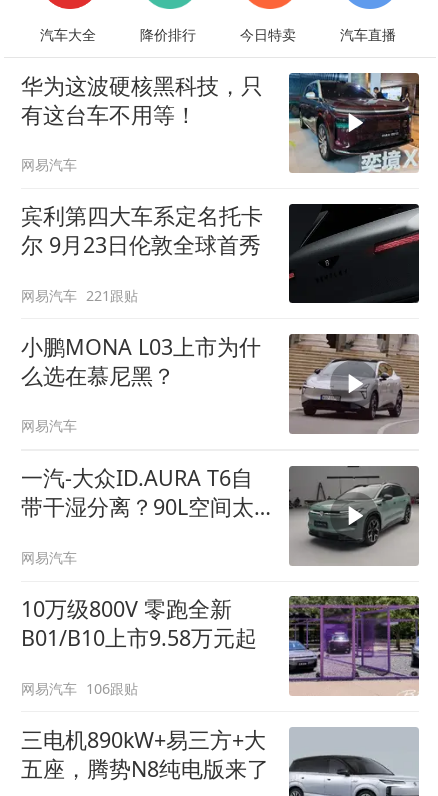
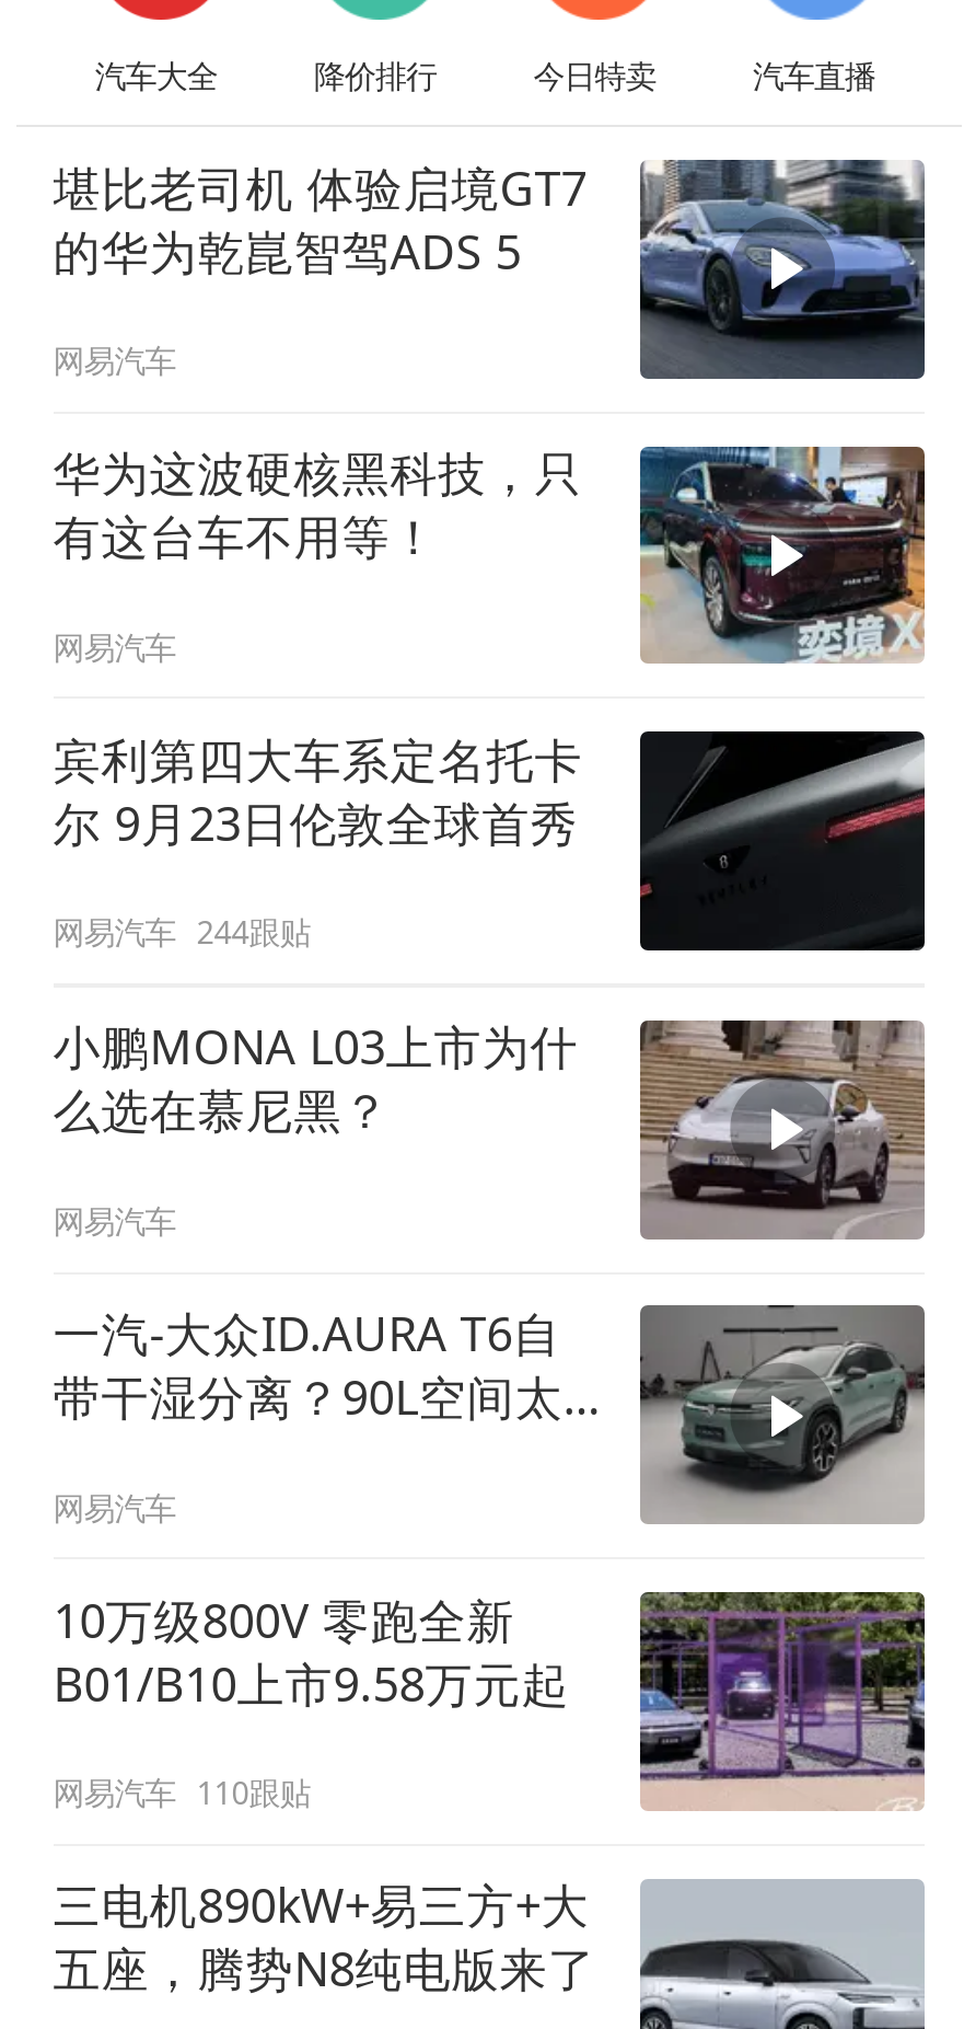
+ [image]
+ 堪比老司机 体验启境GT7
+ 的华为乾崑智驾ADS 5
+ 网易汽车

- 网易汽车 221跟贴
+ 网易汽车 244跟贴

- 网易汽车 106跟贴
+ 网易汽车 110跟贴
